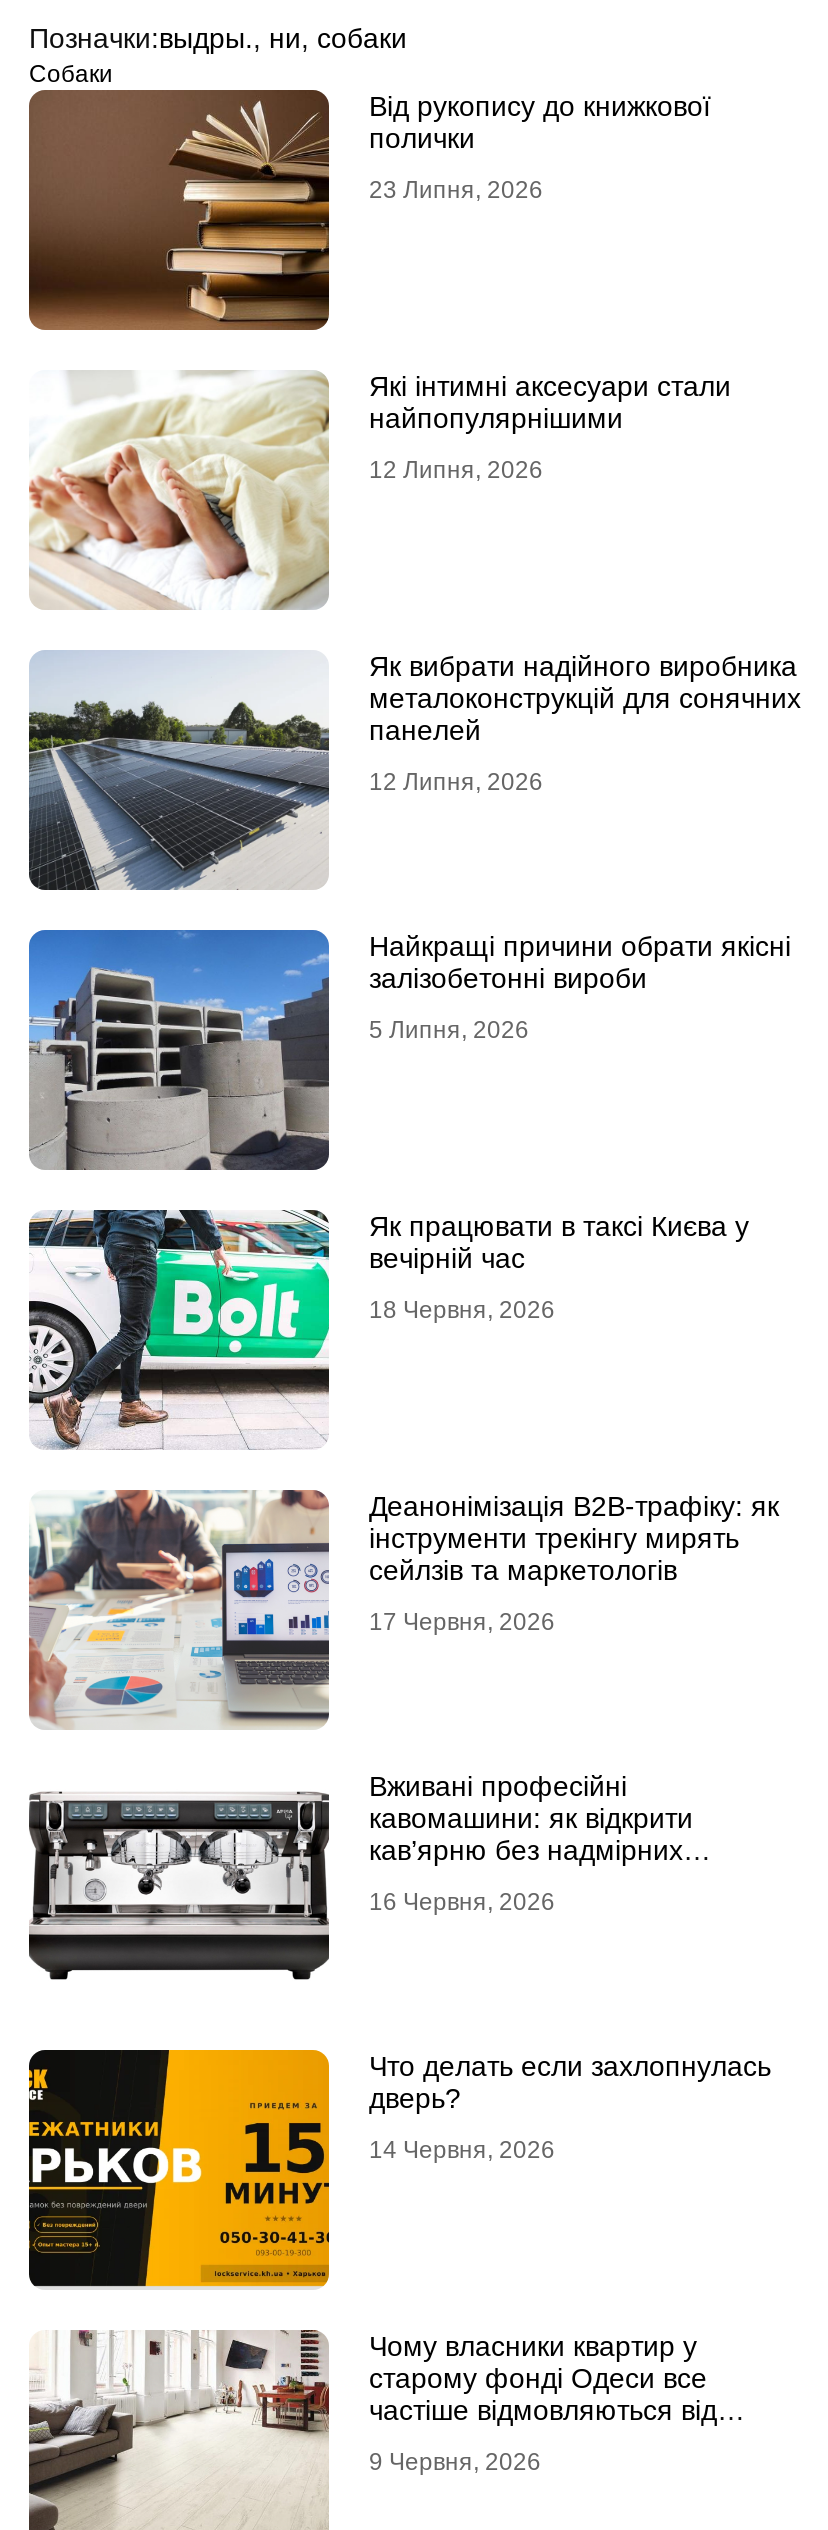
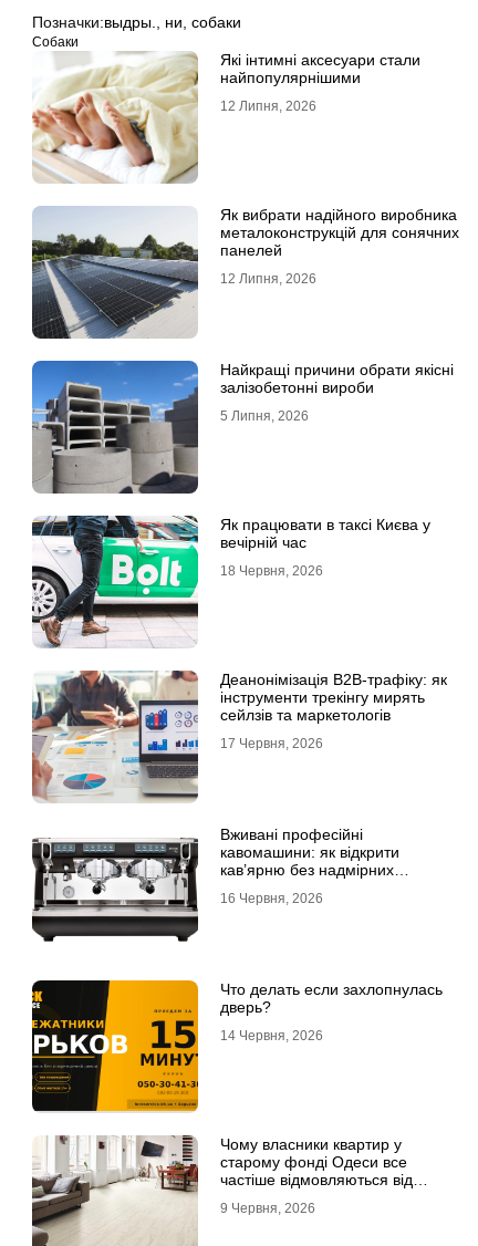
- [image]
- Від рукопису до книжкової
- полички
- 23 Липня, 2026
